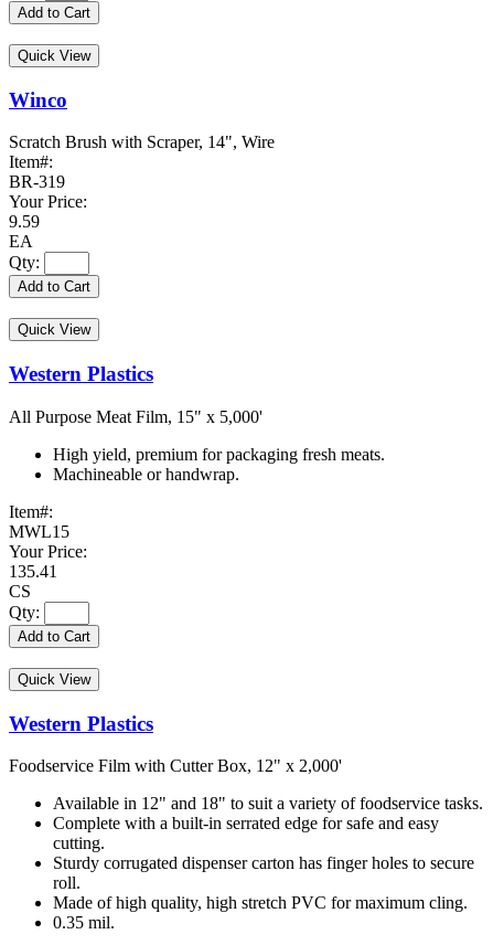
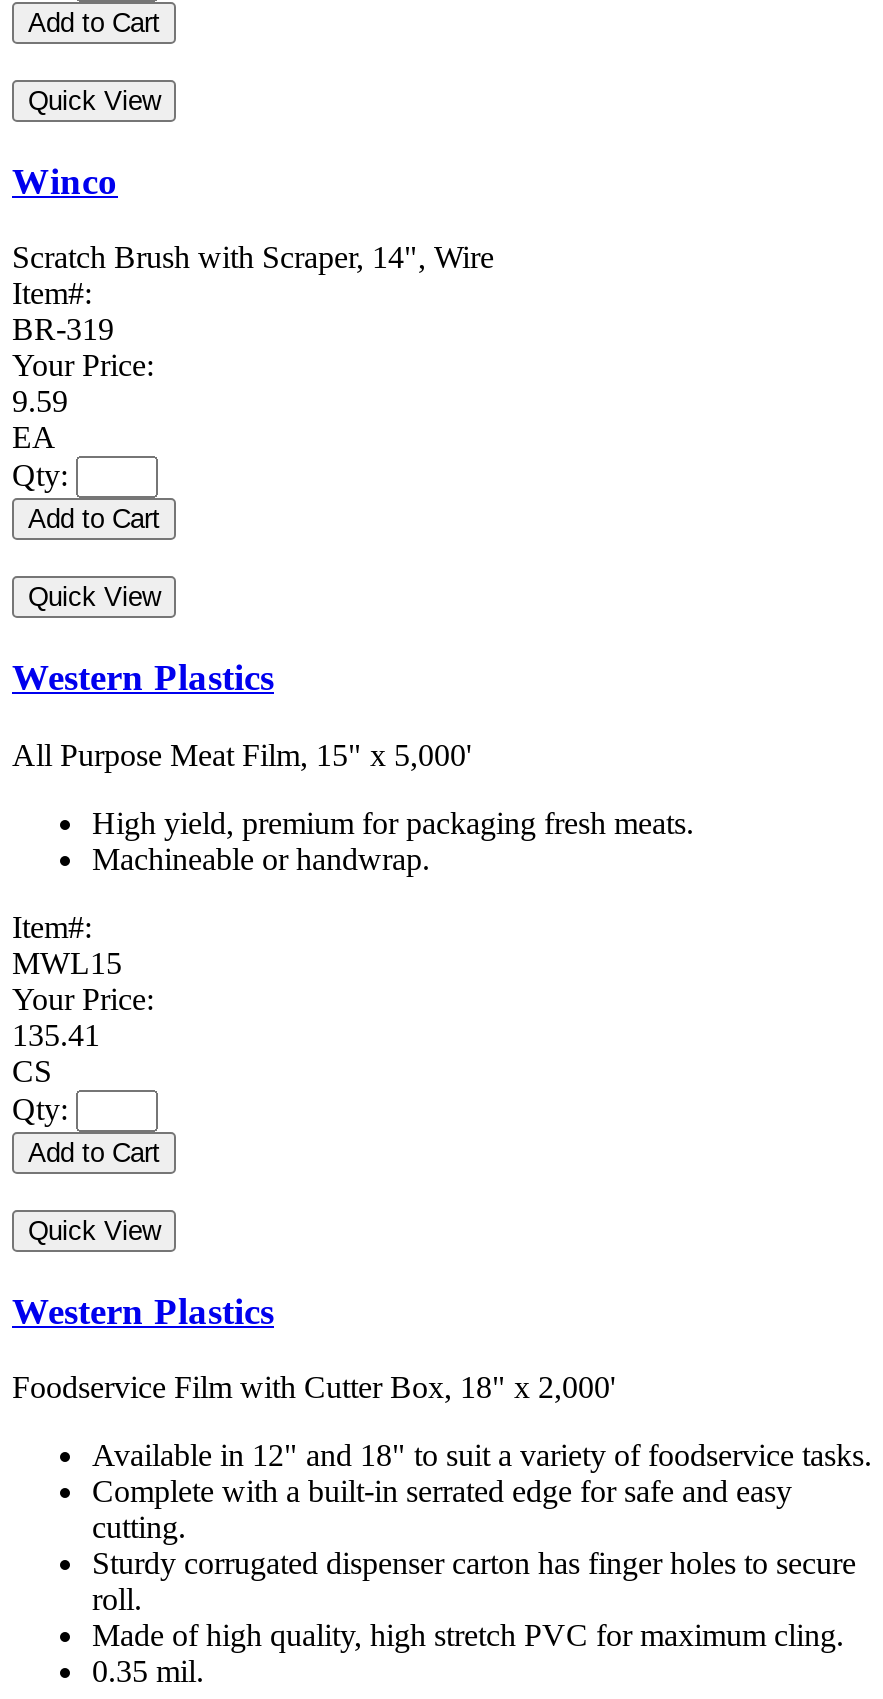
- Foodservice Film with Cutter Box, 12" x 2,000'
+ Foodservice Film with Cutter Box, 18" x 2,000'
